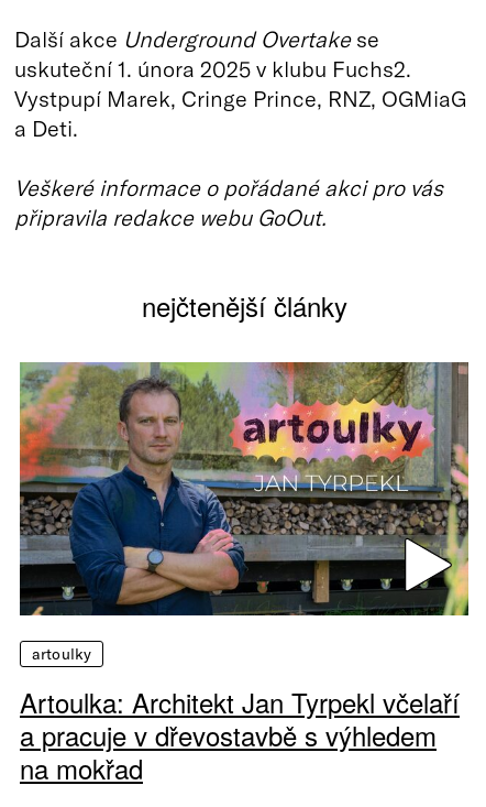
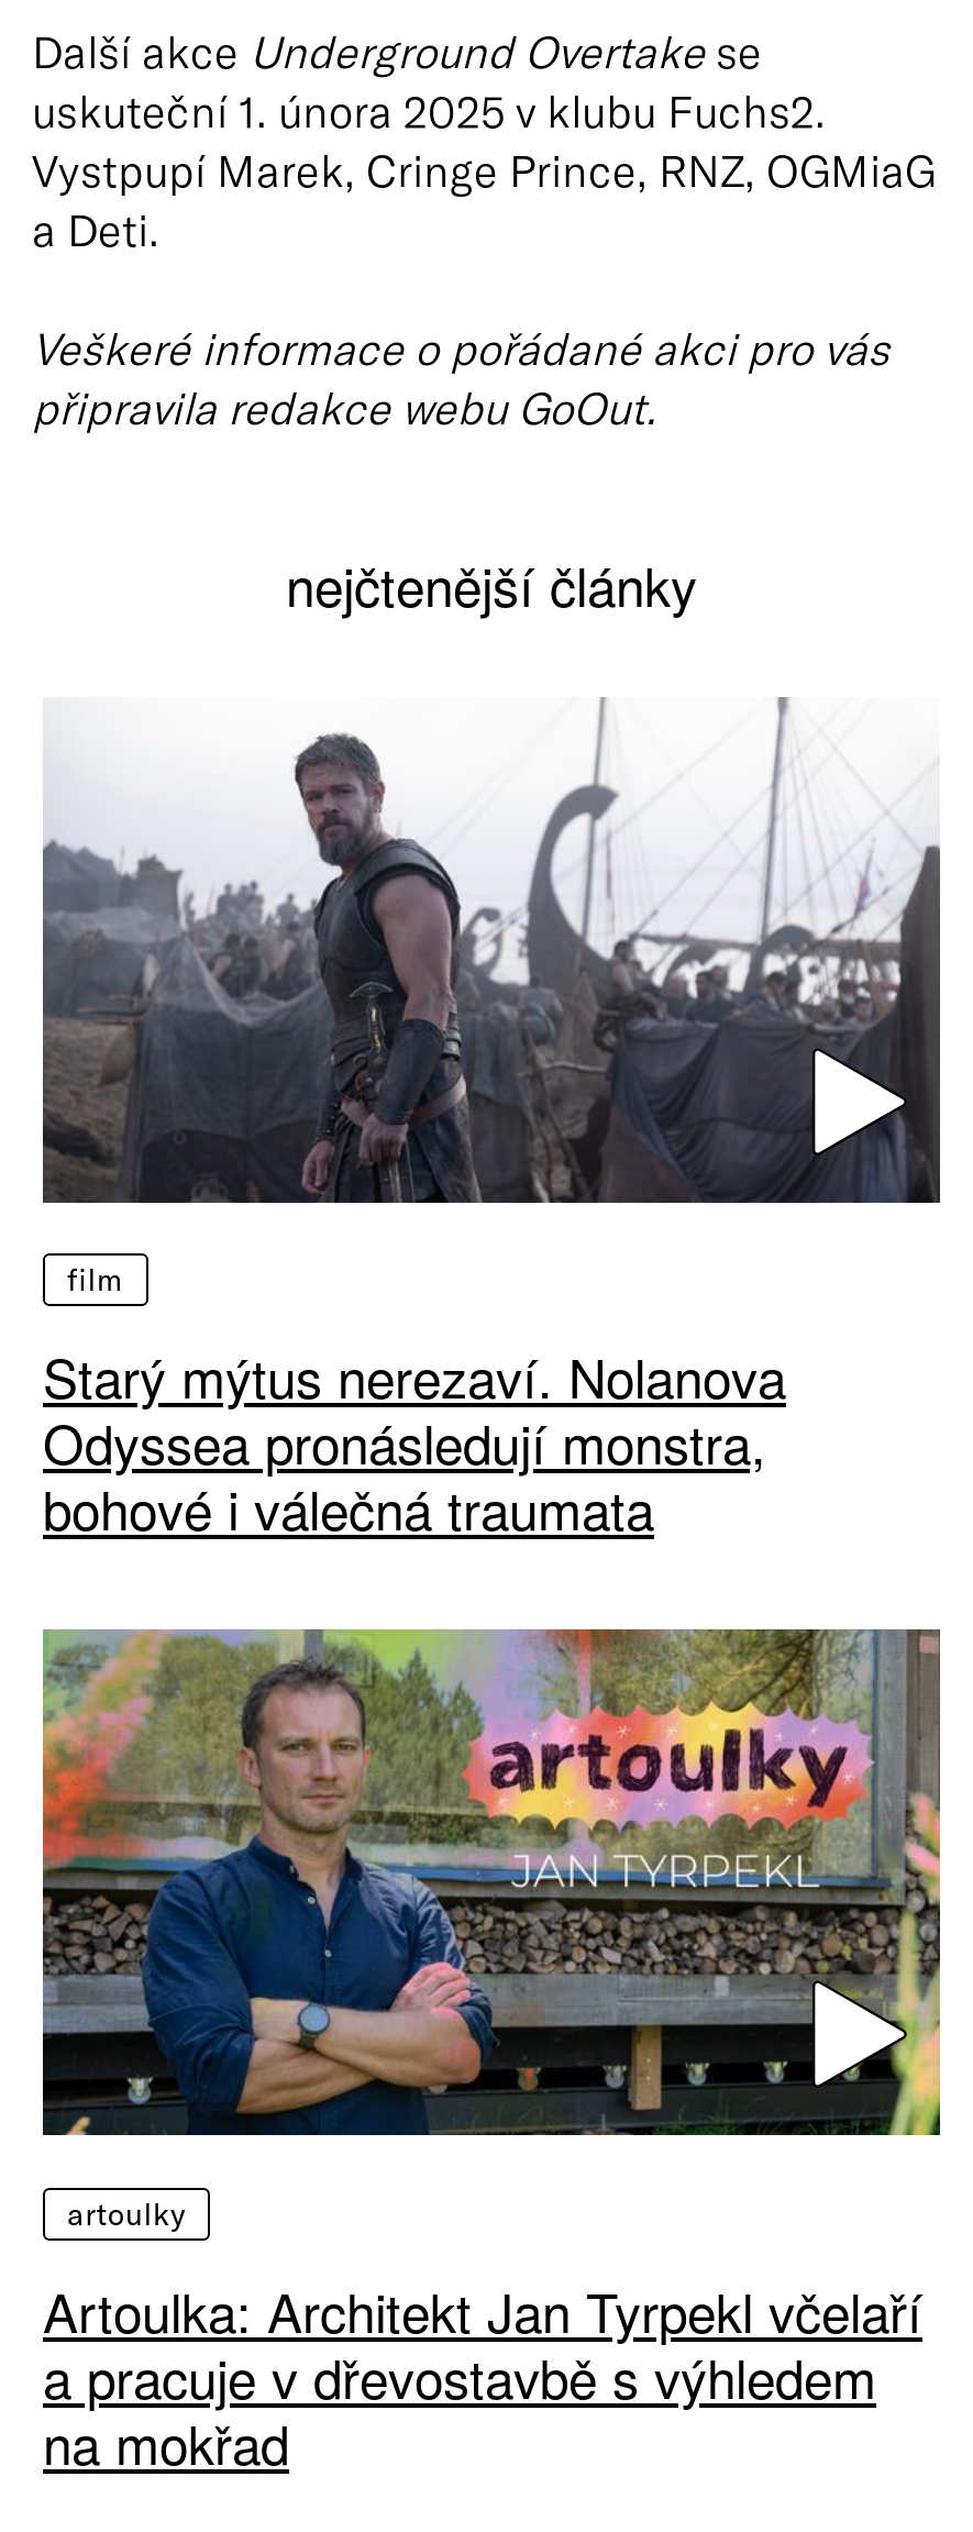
+ [image]
+ film
+ Starý mýtus nerezaví. Nolanova
+ Odyssea pronásledují monstra,
+ bohové i válečná traumata
